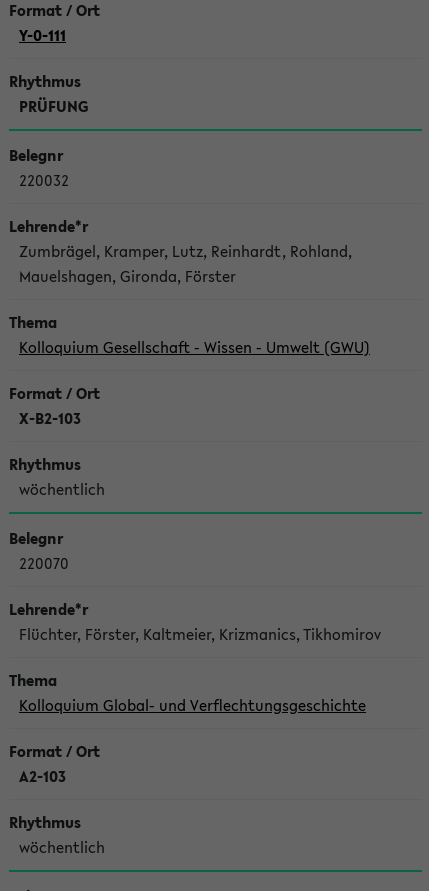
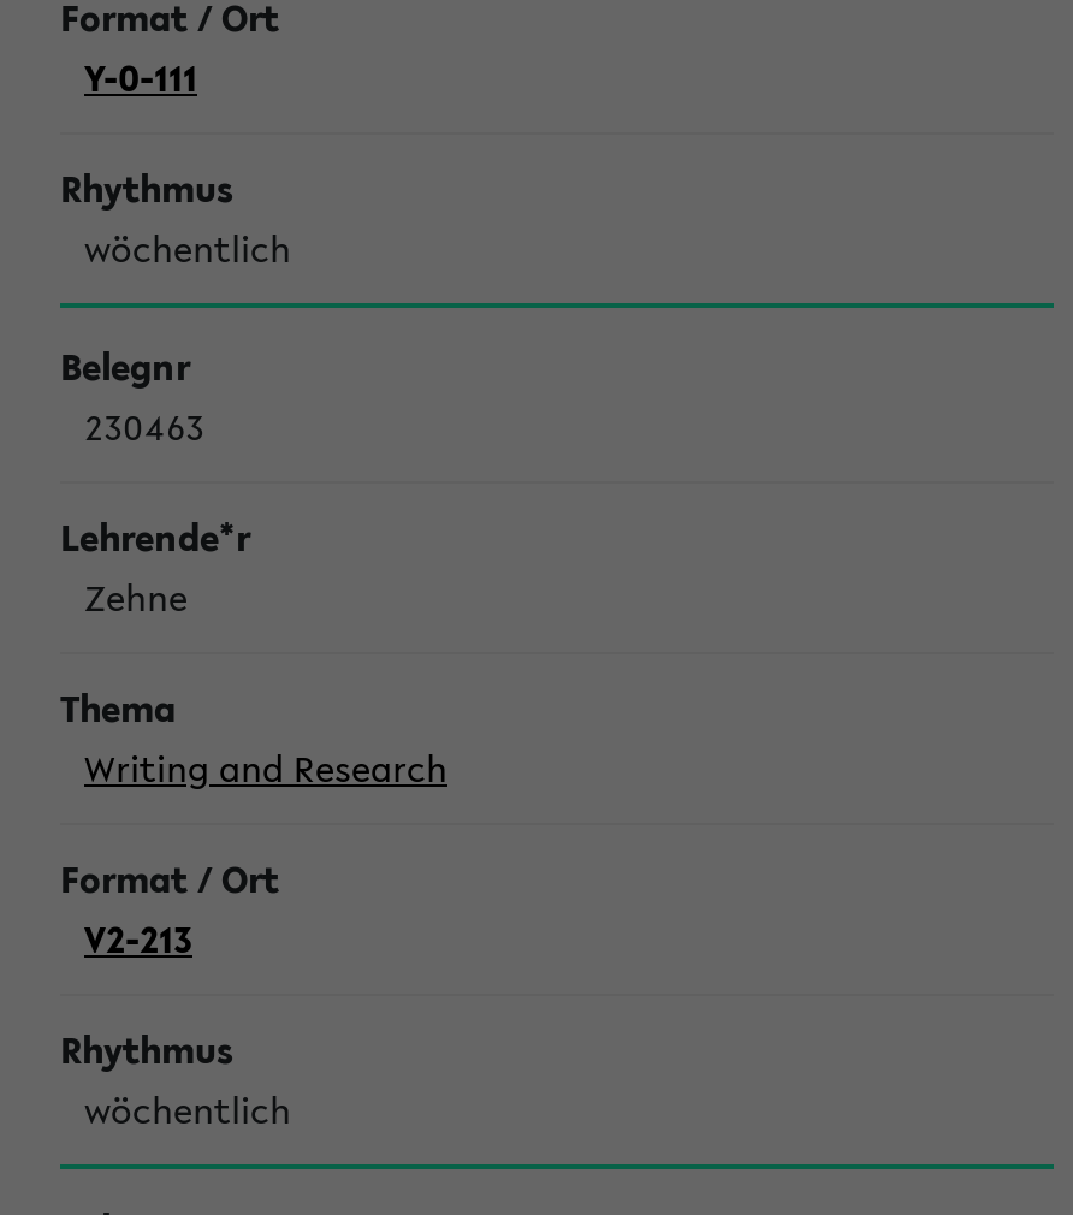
- PRÜFUNG
- 220032
- Zumbrägel, Kramper, Lutz, Reinhardt, Rohland,
- Mauelshagen, Gironda, Förster
- Kolloquium Gesellschaft - Wissen - Umwelt (GWU)
- X-B2-103

- 220070
+ 230463

- Flüchter, Förster, Kaltmeier, Krizmanics, Tikhomirov
+ Zehne

- Kolloquium Global- und Verflechtungsgeschichte
+ Writing and Research

- A2-103
+ V2-213
